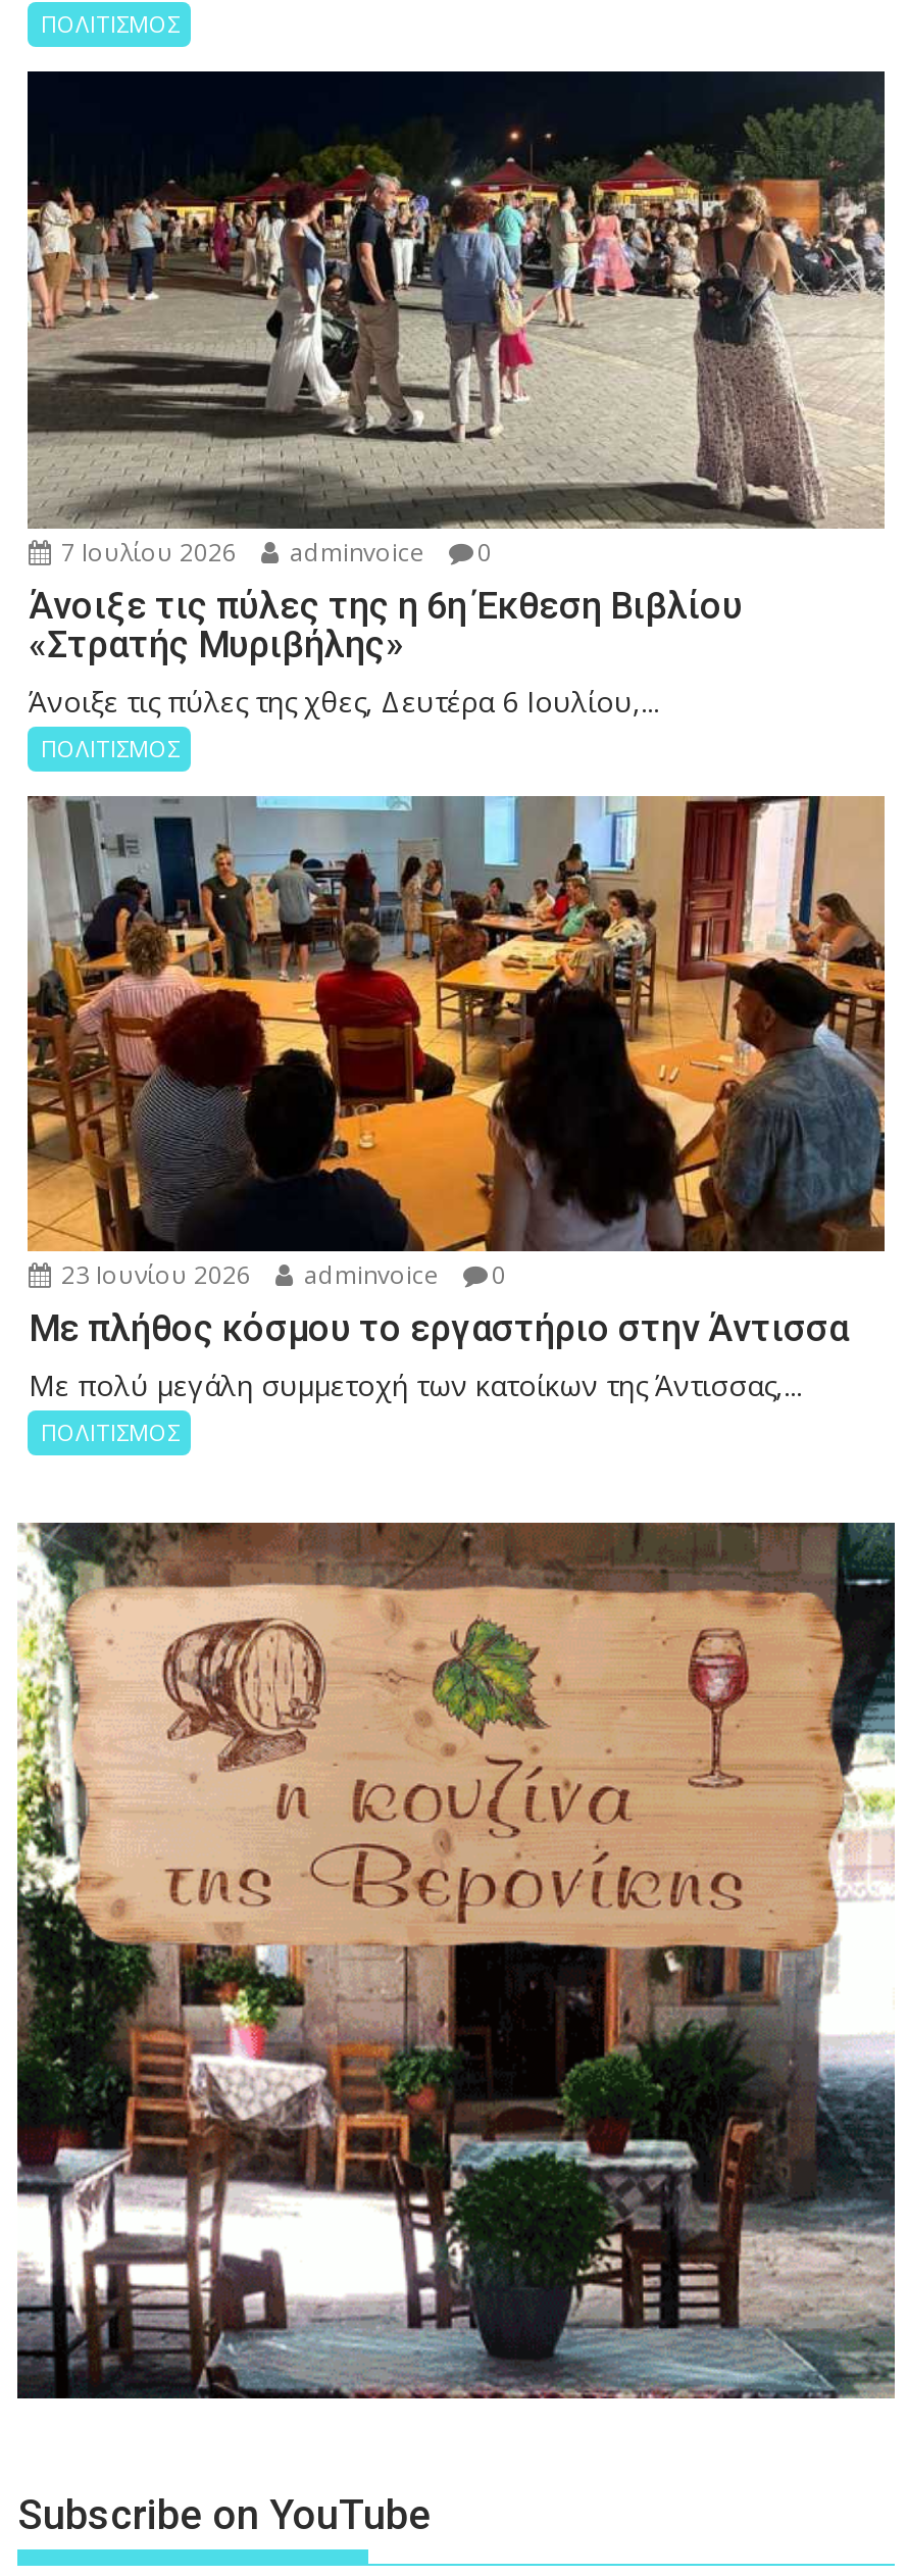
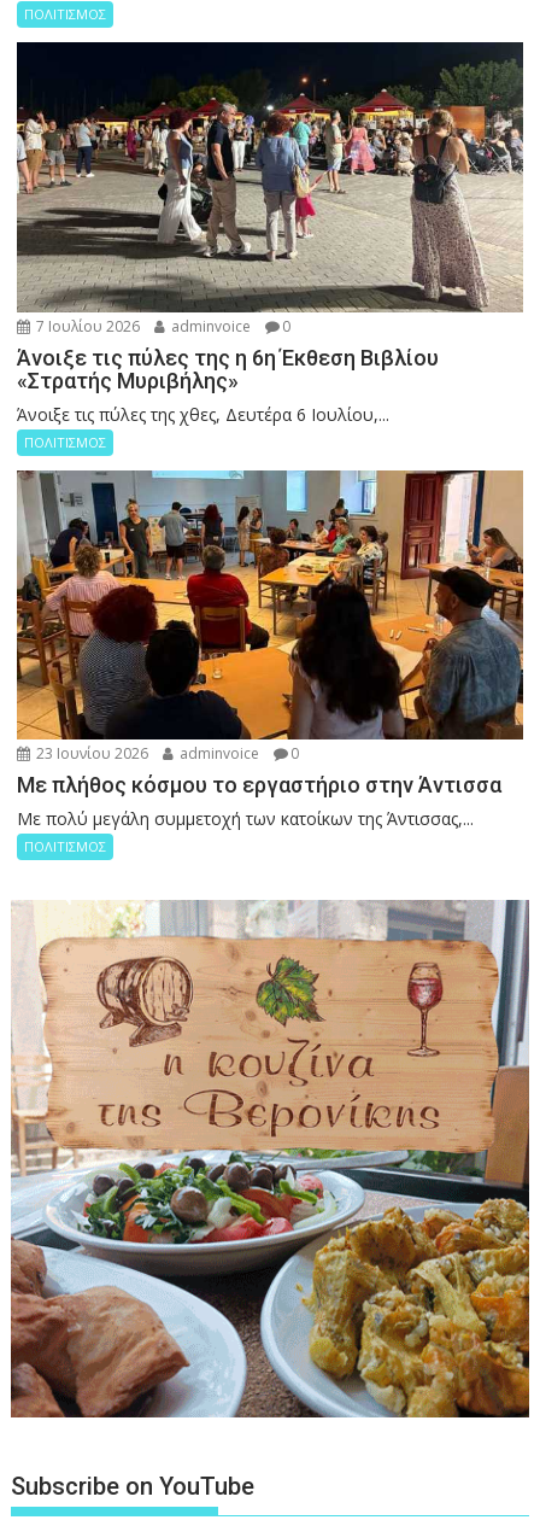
- [image]
+ [image]
